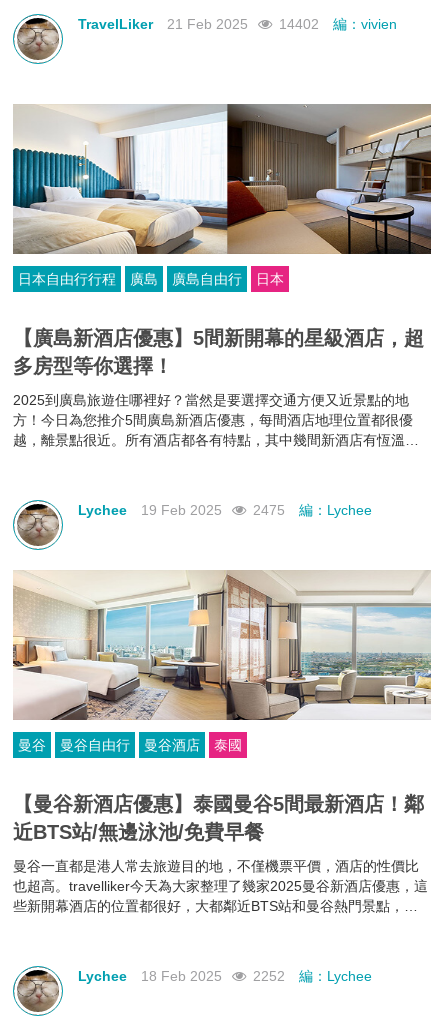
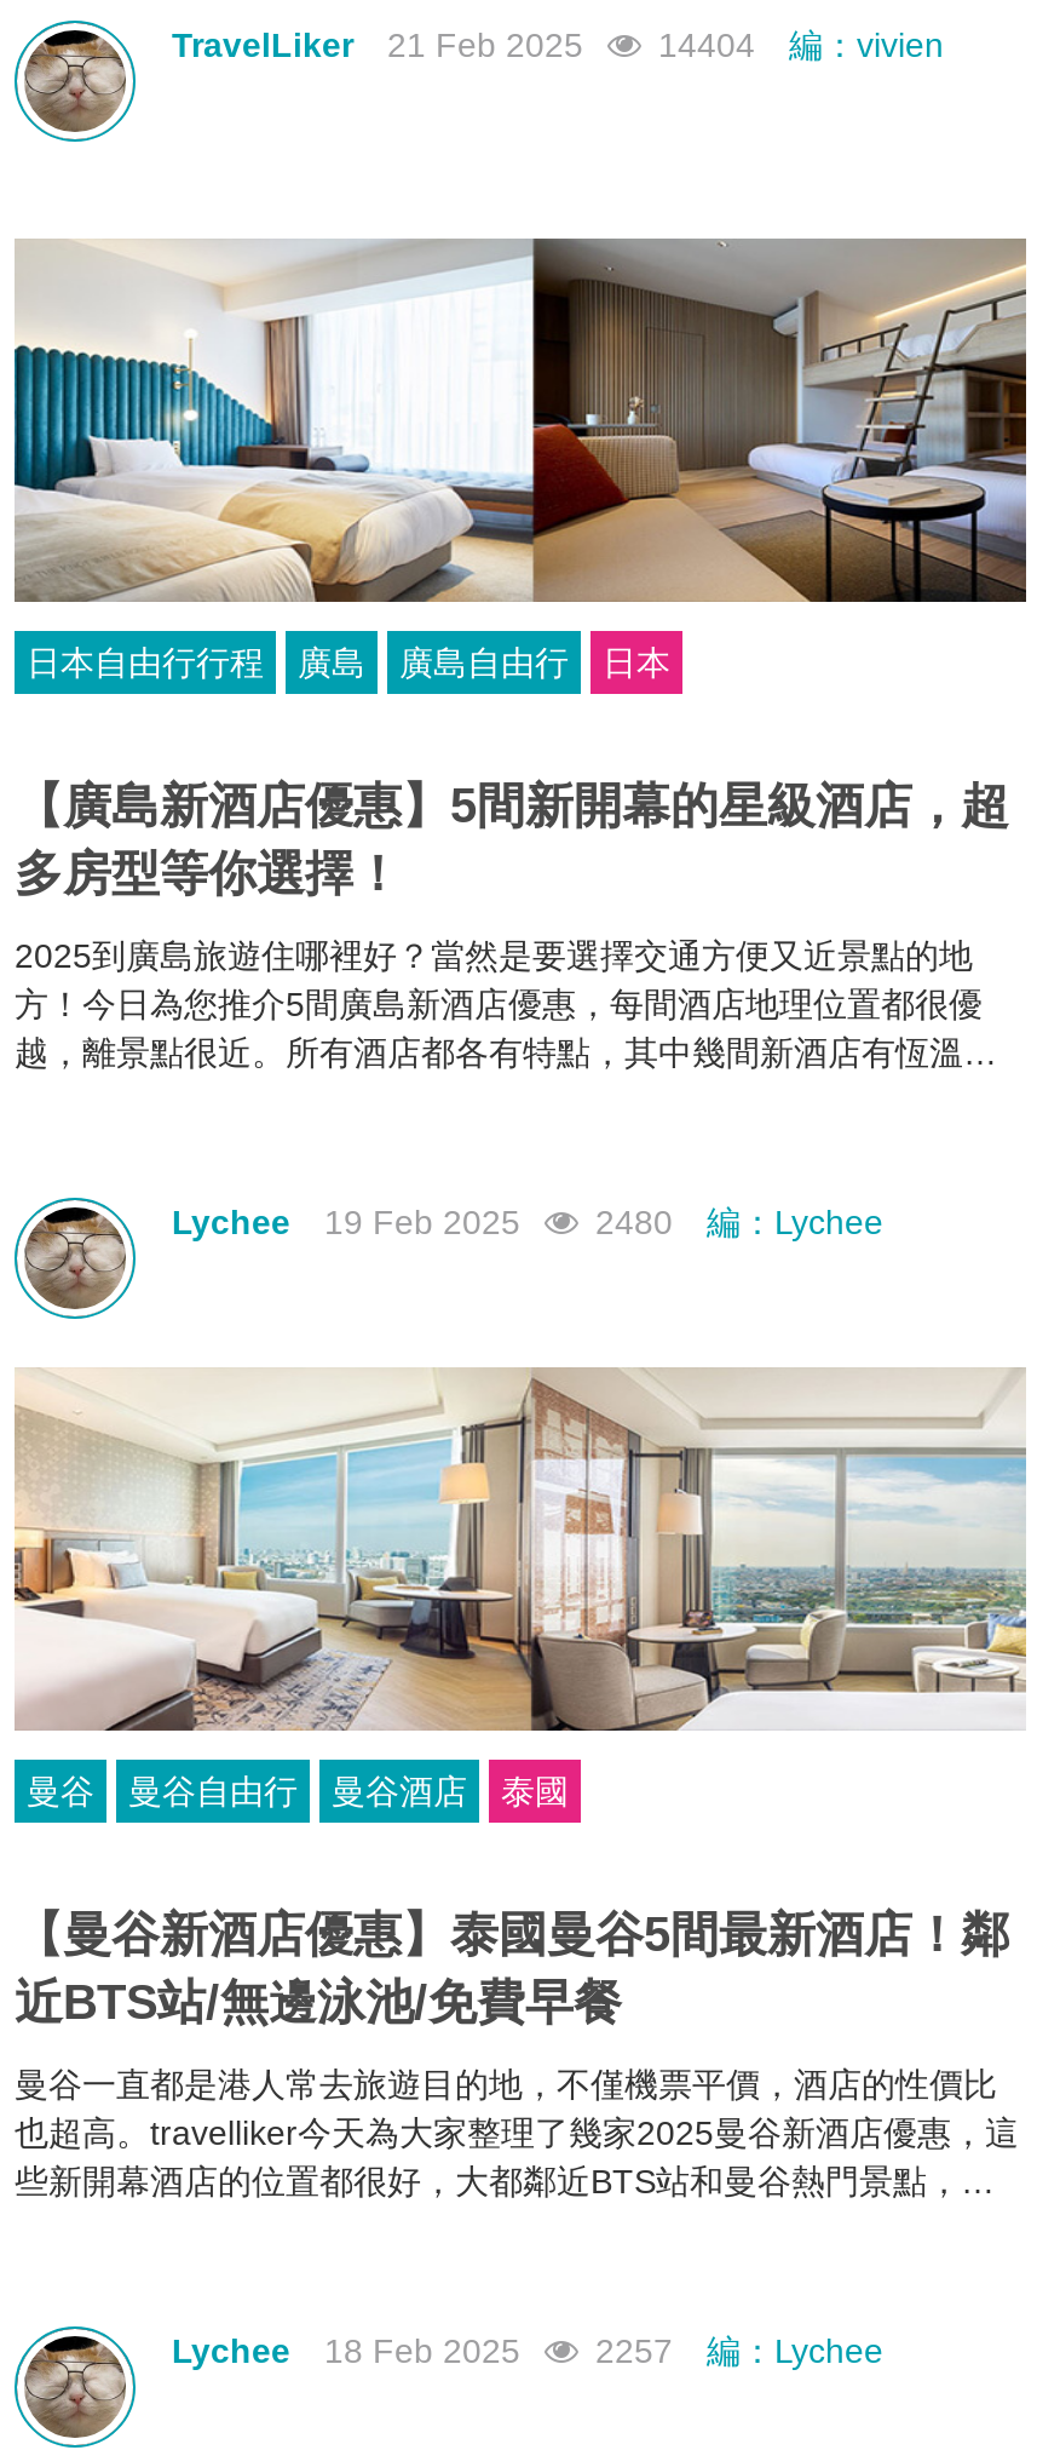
- TravelLiker 21 Feb 2025 14402 編：vivien
+ TravelLiker 21 Feb 2025 14404 編：vivien

- Lychee 19 Feb 2025 2475 編：Lychee
+ Lychee 19 Feb 2025 2480 編：Lychee

- Lychee 18 Feb 2025 2252 編：Lychee
+ Lychee 18 Feb 2025 2257 編：Lychee
